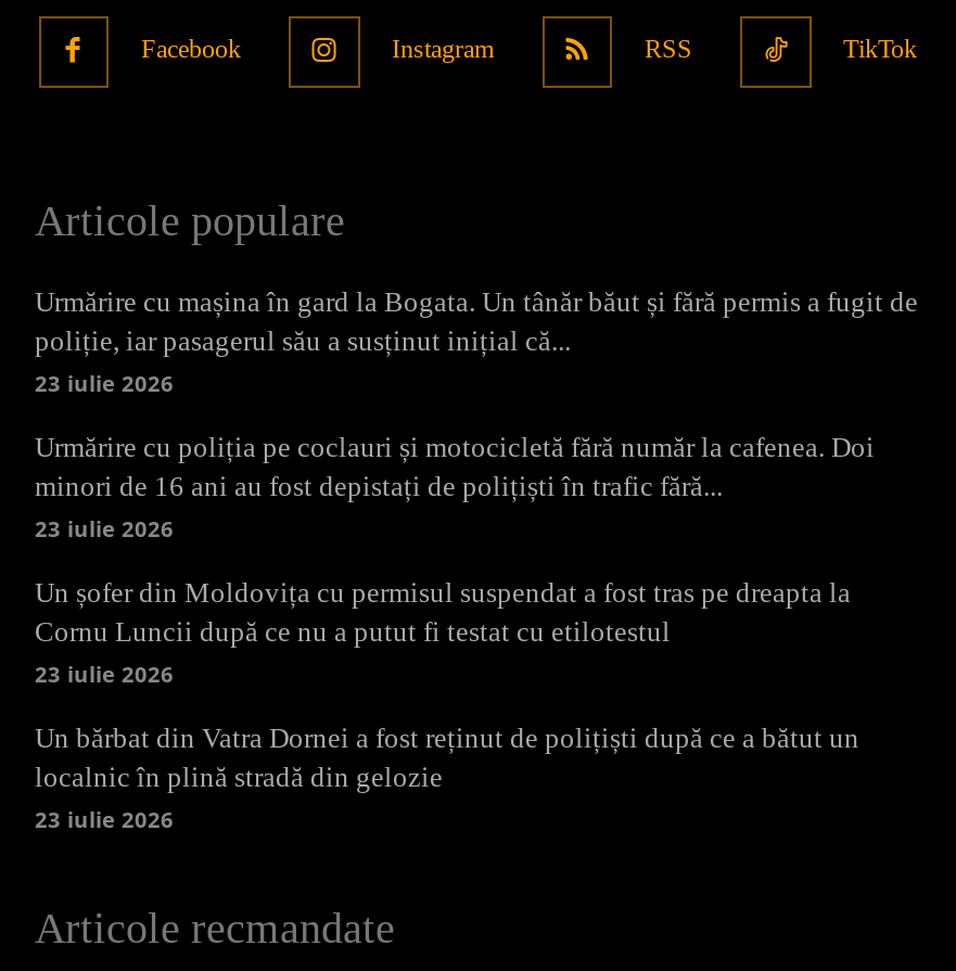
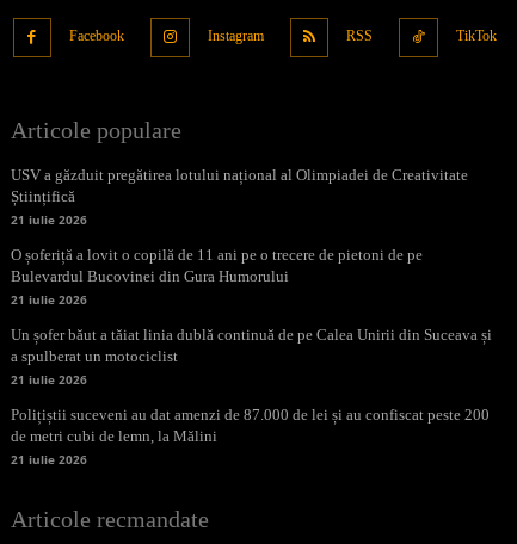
- Urmărire cu mașina în gard la Bogata. Un tânăr băut și fără permis a fugit de
- poliție, iar pasagerul său a susținut inițial că...
- 23 iulie 2026
+ USV a găzduit pregătirea lotului național al Olimpiadei de Creativitate
+ Științifică
+ 21 iulie 2026

- Urmărire cu poliția pe coclauri și motocicletă fără număr la cafenea. Doi
- minori de 16 ani au fost depistați de polițiști în trafic fără...
- 23 iulie 2026
+ O șoferiță a lovit o copilă de 11 ani pe o trecere de pietoni de pe
+ Bulevardul Bucovinei din Gura Humorului
+ 21 iulie 2026

- Un șofer din Moldovița cu permisul suspendat a fost tras pe dreapta la
- Cornu Luncii după ce nu a putut fi testat cu etilotestul
- 23 iulie 2026
+ Un șofer băut a tăiat linia dublă continuă de pe Calea Unirii din Suceava și
+ a spulberat un motociclist
+ 21 iulie 2026

- Un bărbat din Vatra Dornei a fost reținut de polițiști după ce a bătut un
- localnic în plină stradă din gelozie
- 23 iulie 2026
+ Polițiștii suceveni au dat amenzi de 87.000 de lei și au confiscat peste 200
+ de metri cubi de lemn, la Mălini
+ 21 iulie 2026
